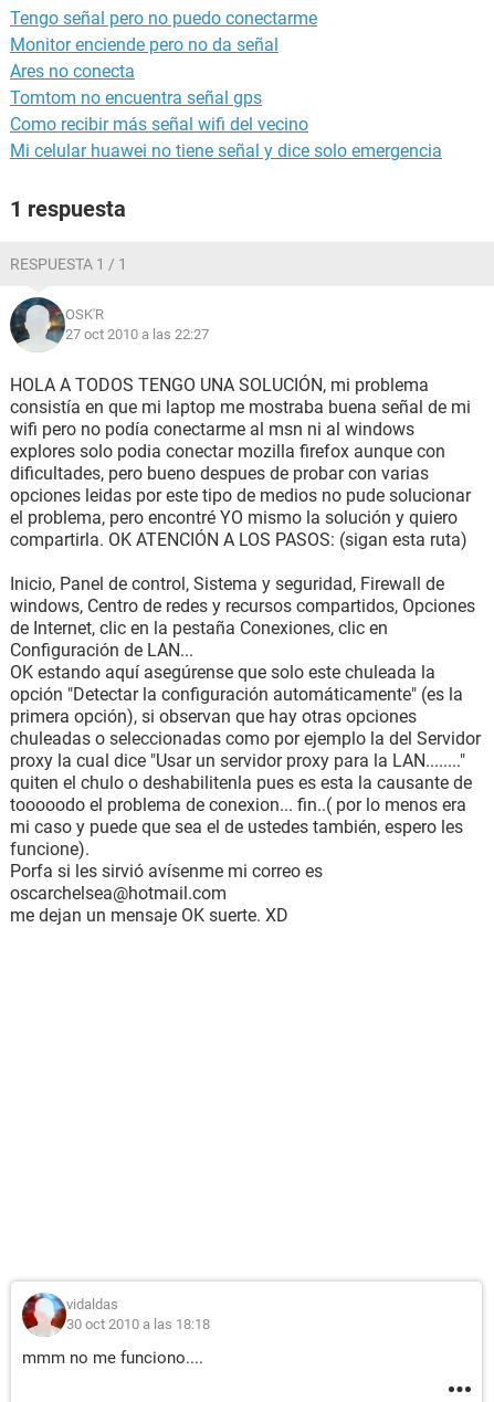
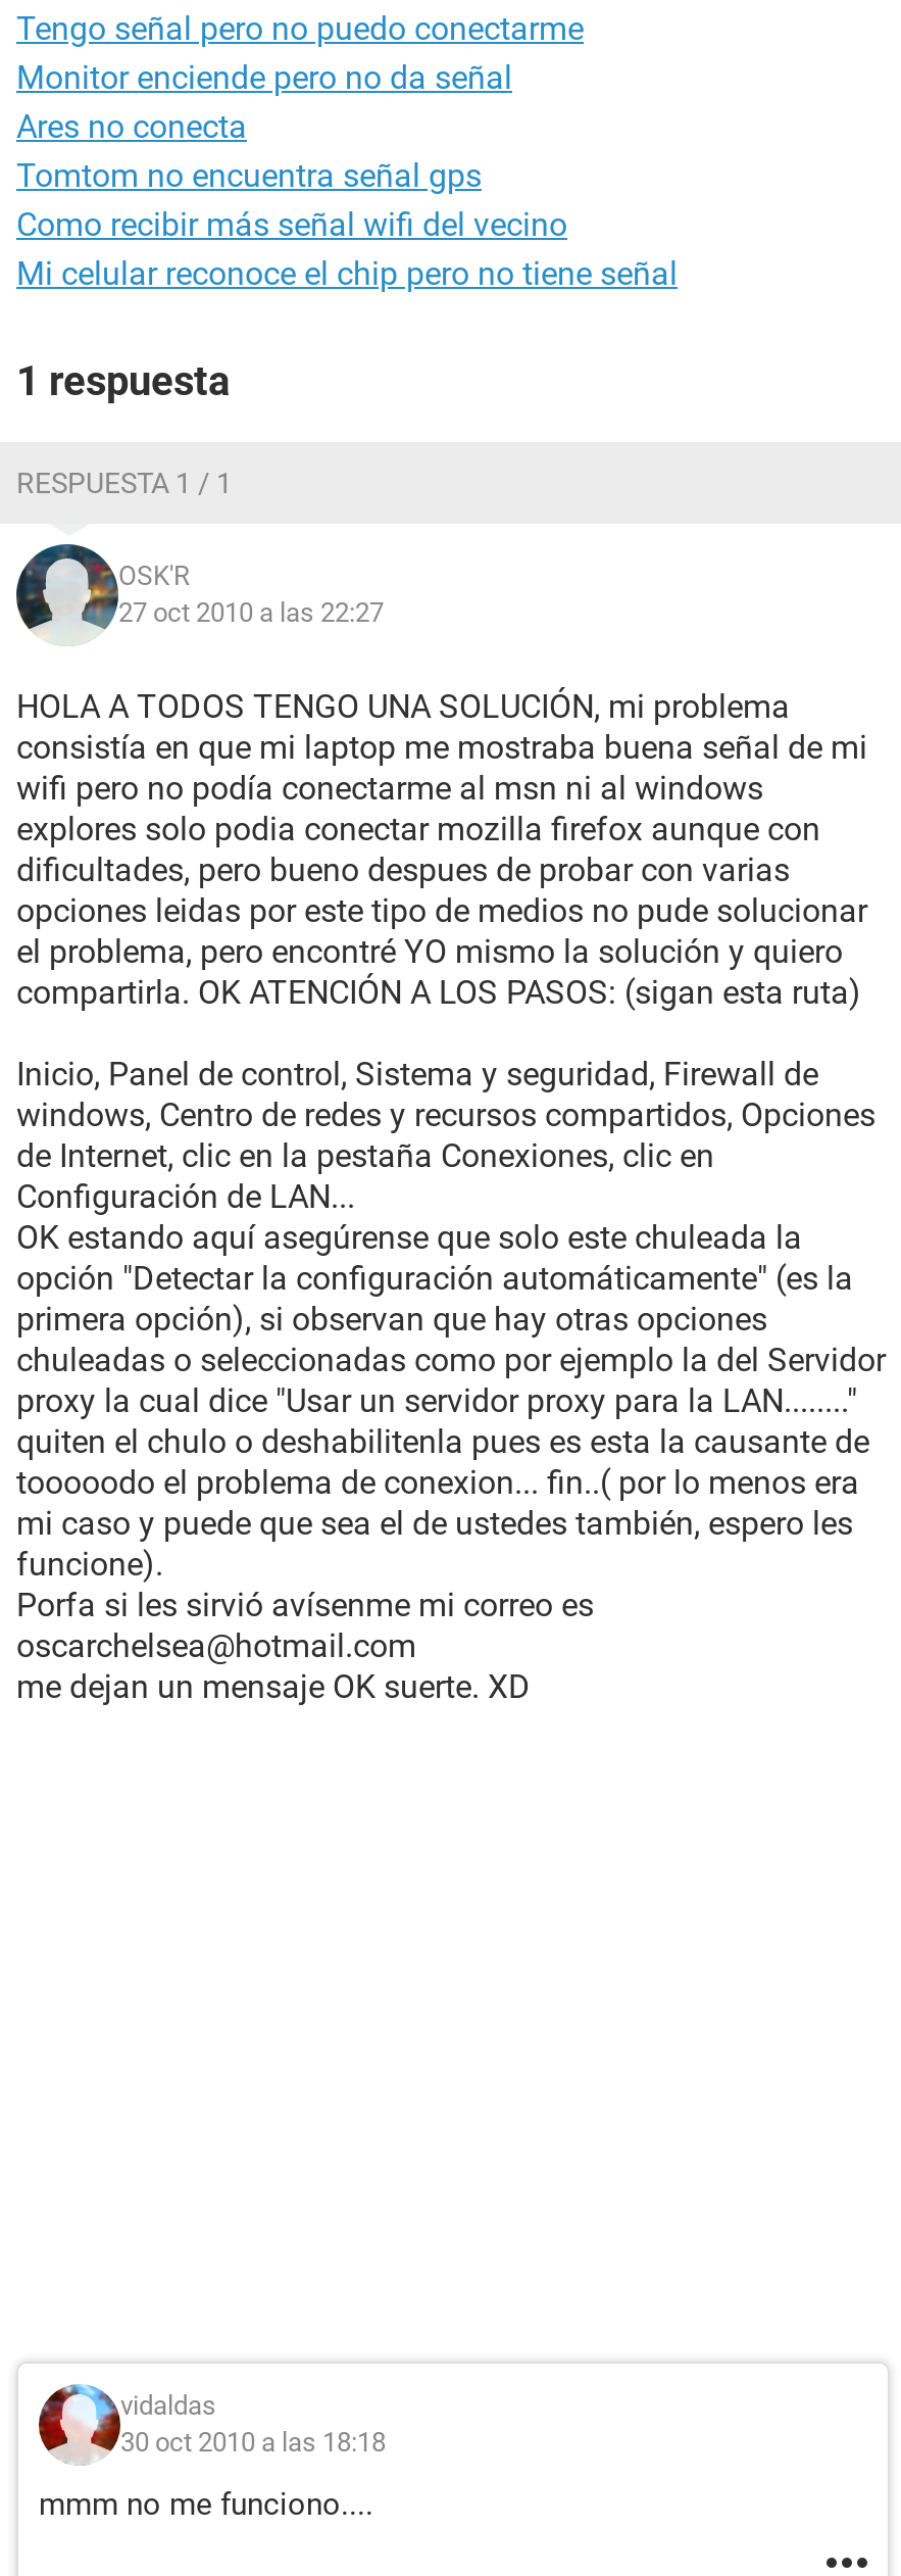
- Mi celular huawei no tiene señal y dice solo emergencia
+ Mi celular reconoce el chip pero no tiene señal
